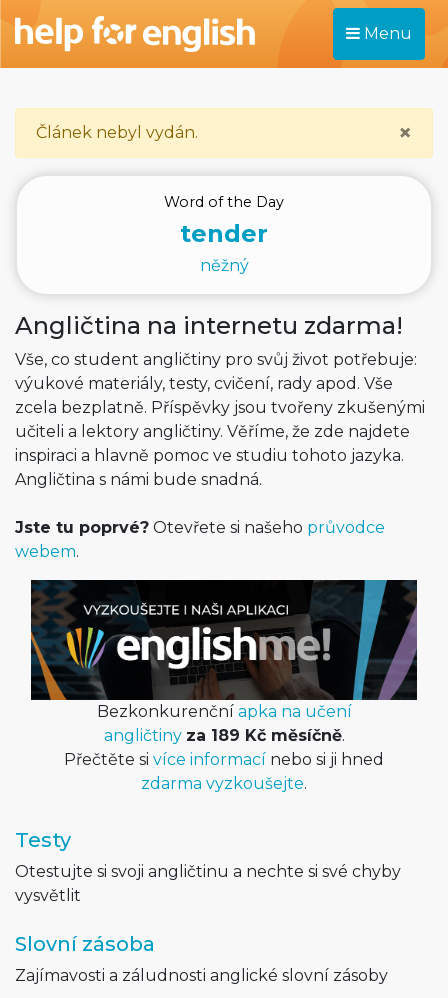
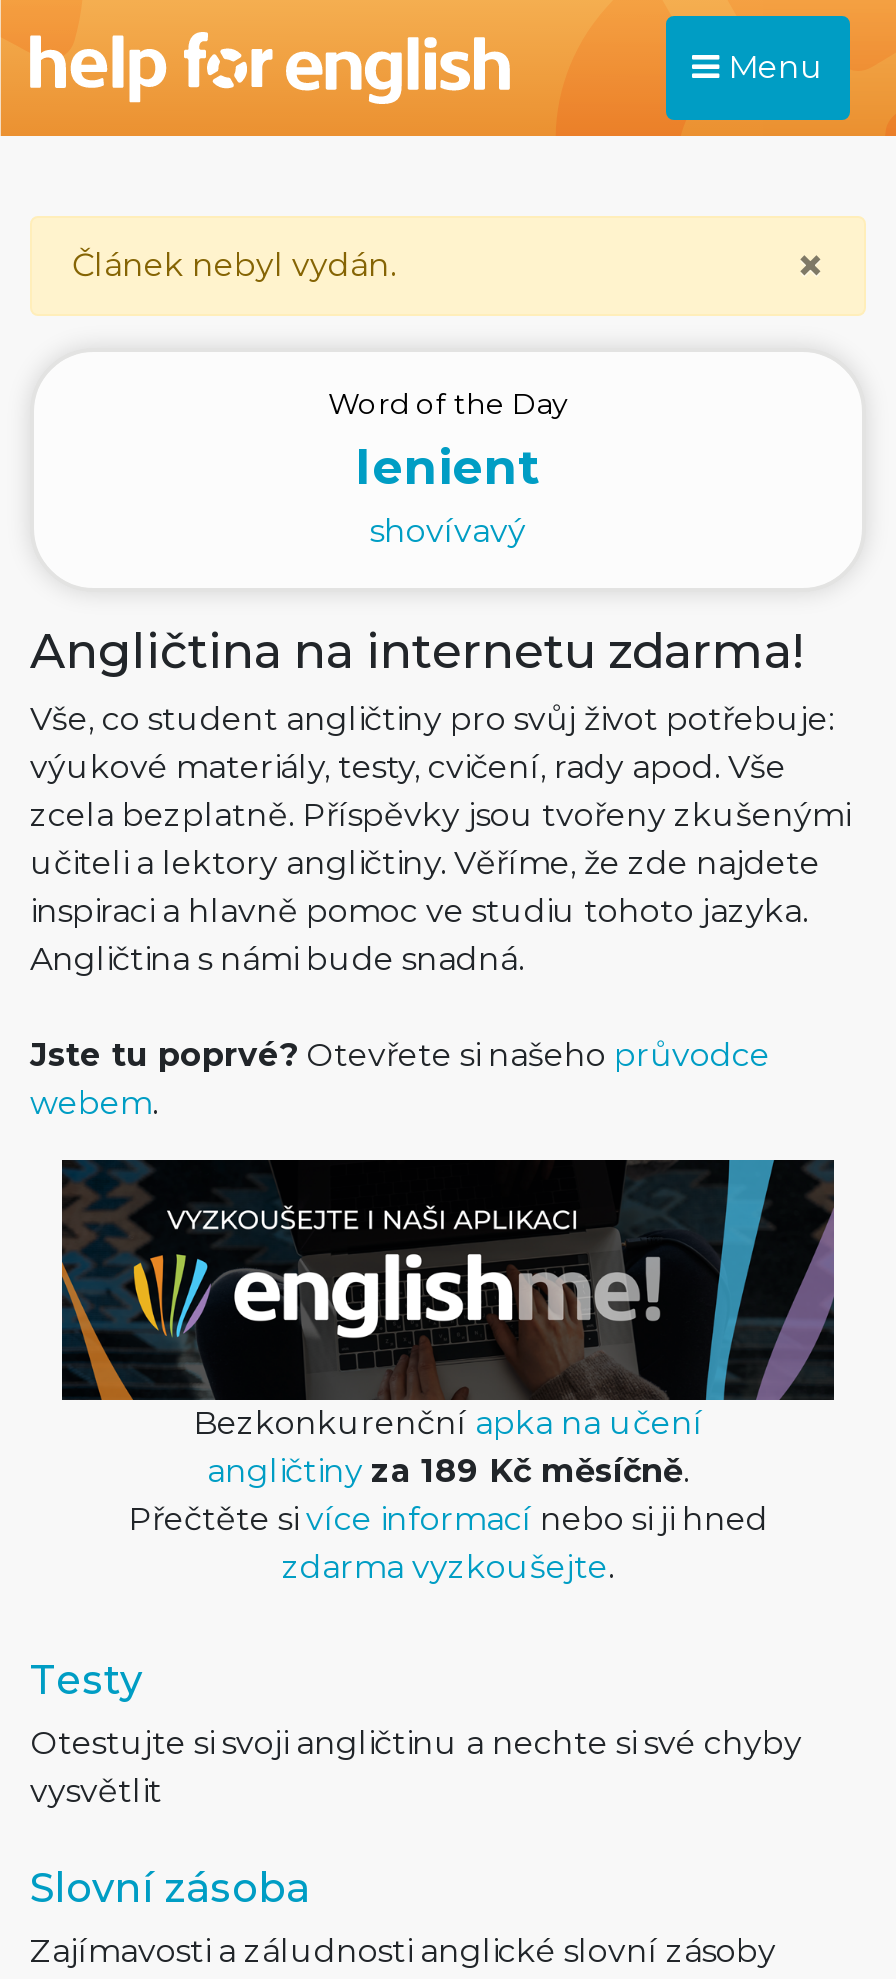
- tender
- něžný
+ lenient
+ shovívavý
